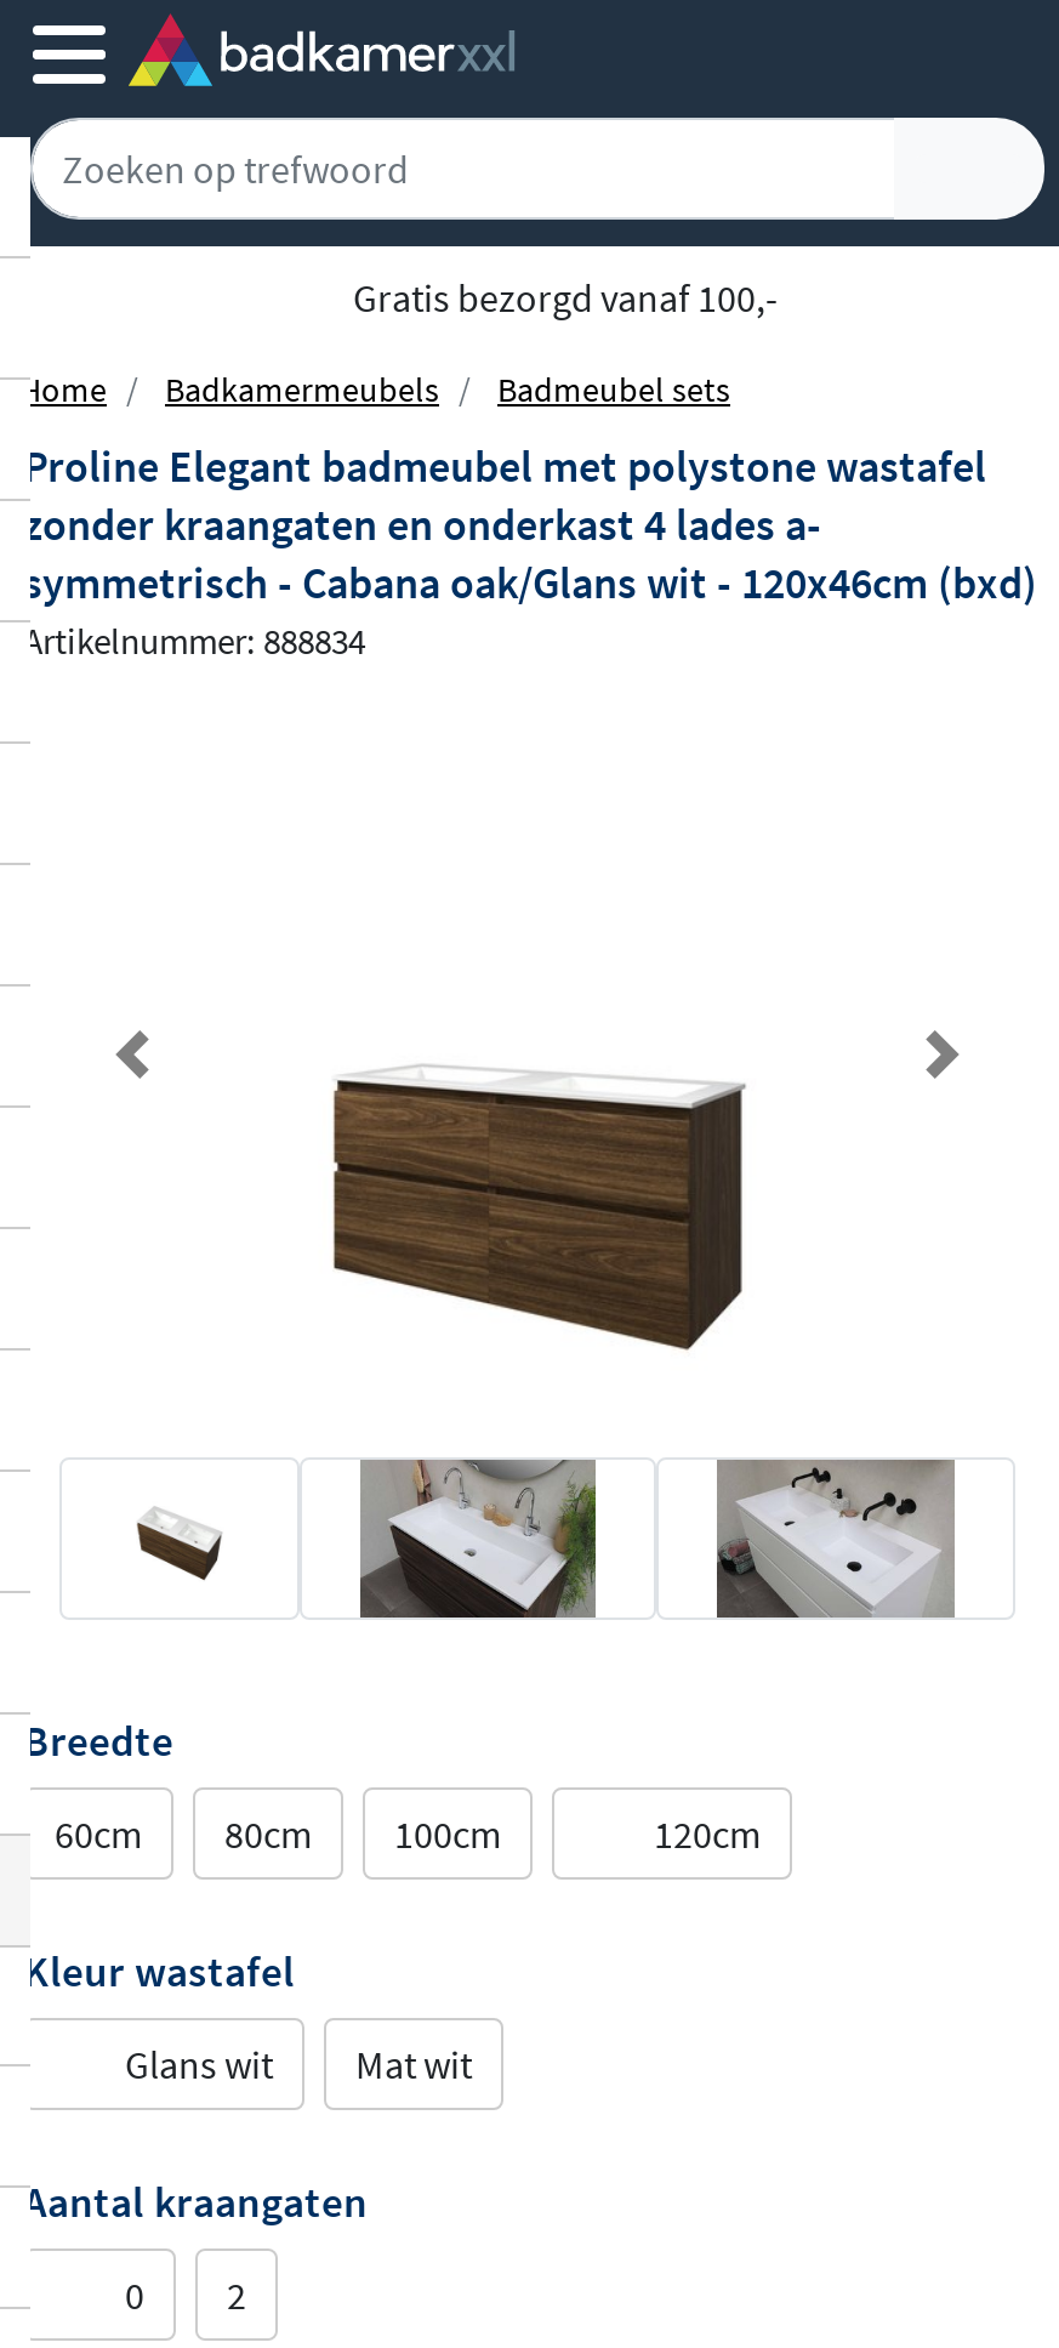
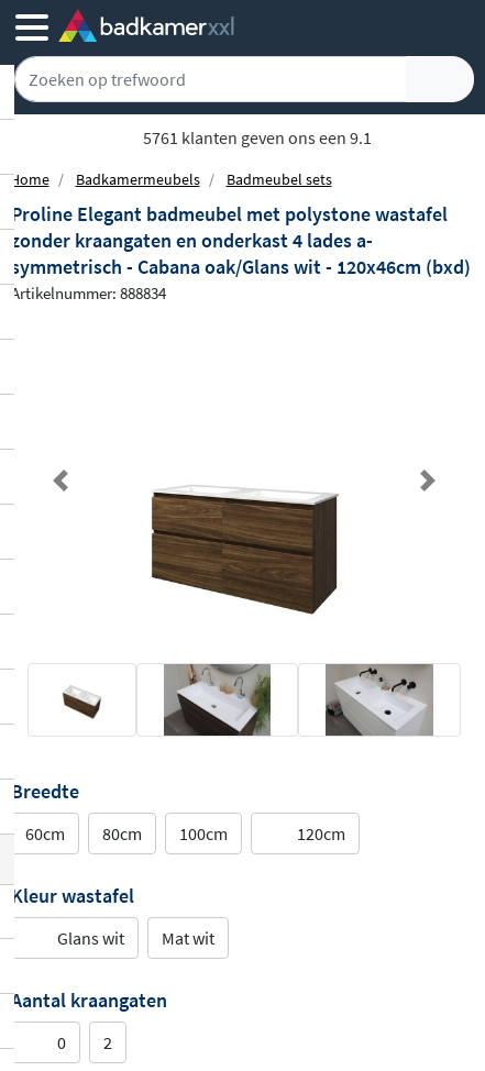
- Gratis bezorgd vanaf 100,-
+ 5761 klanten geven ons een 9.1
